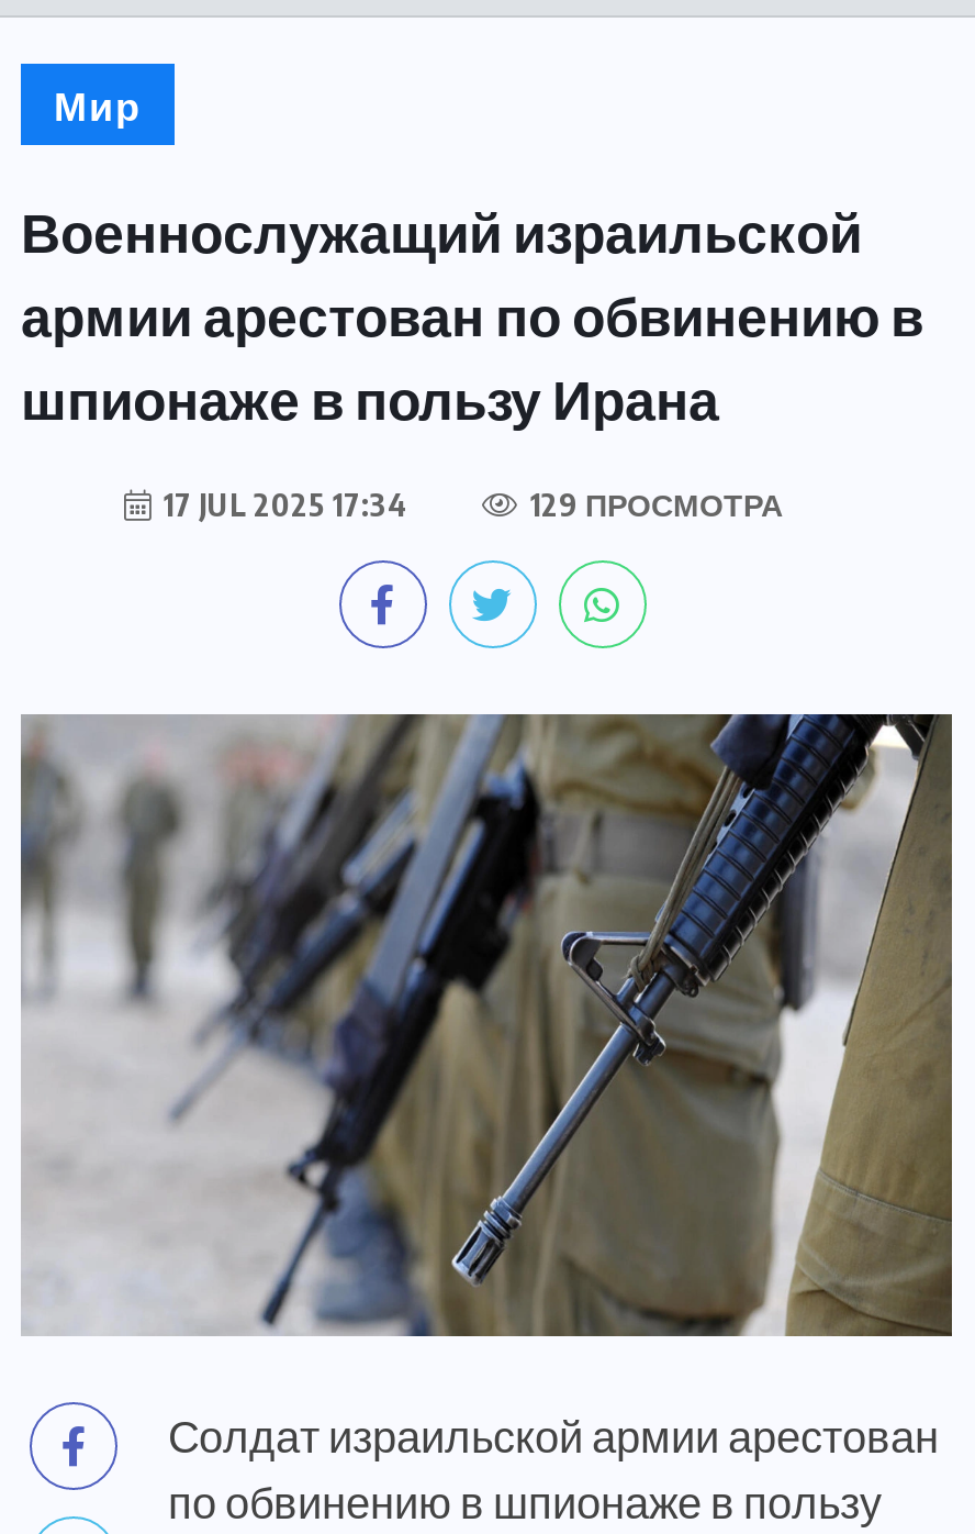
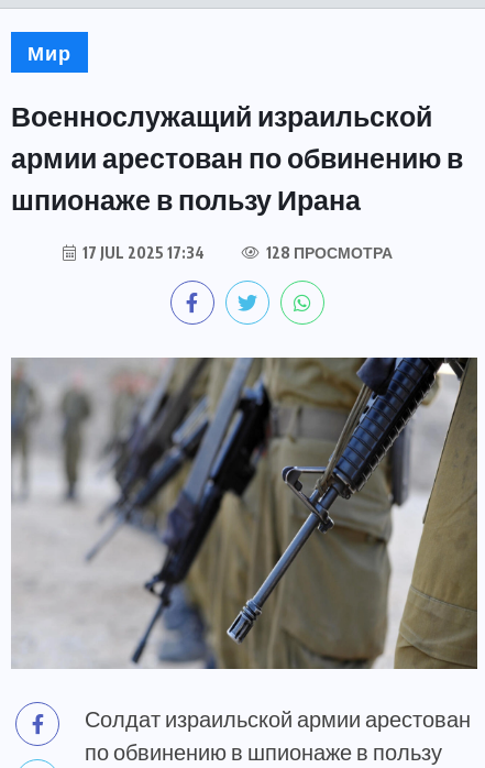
- 129 ПРОСМОТРА
+ 128 ПРОСМОТРА
